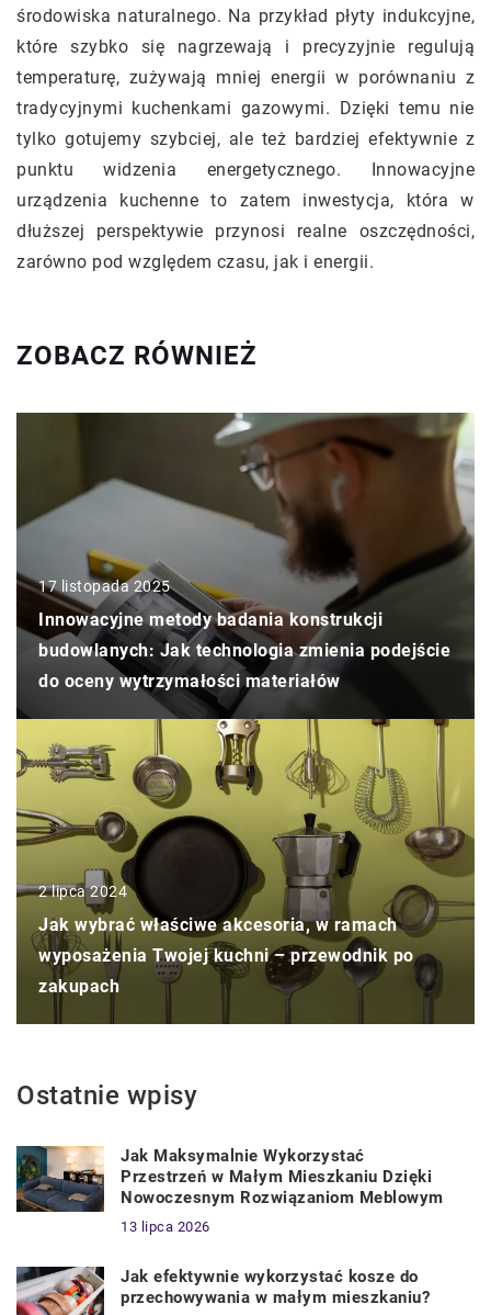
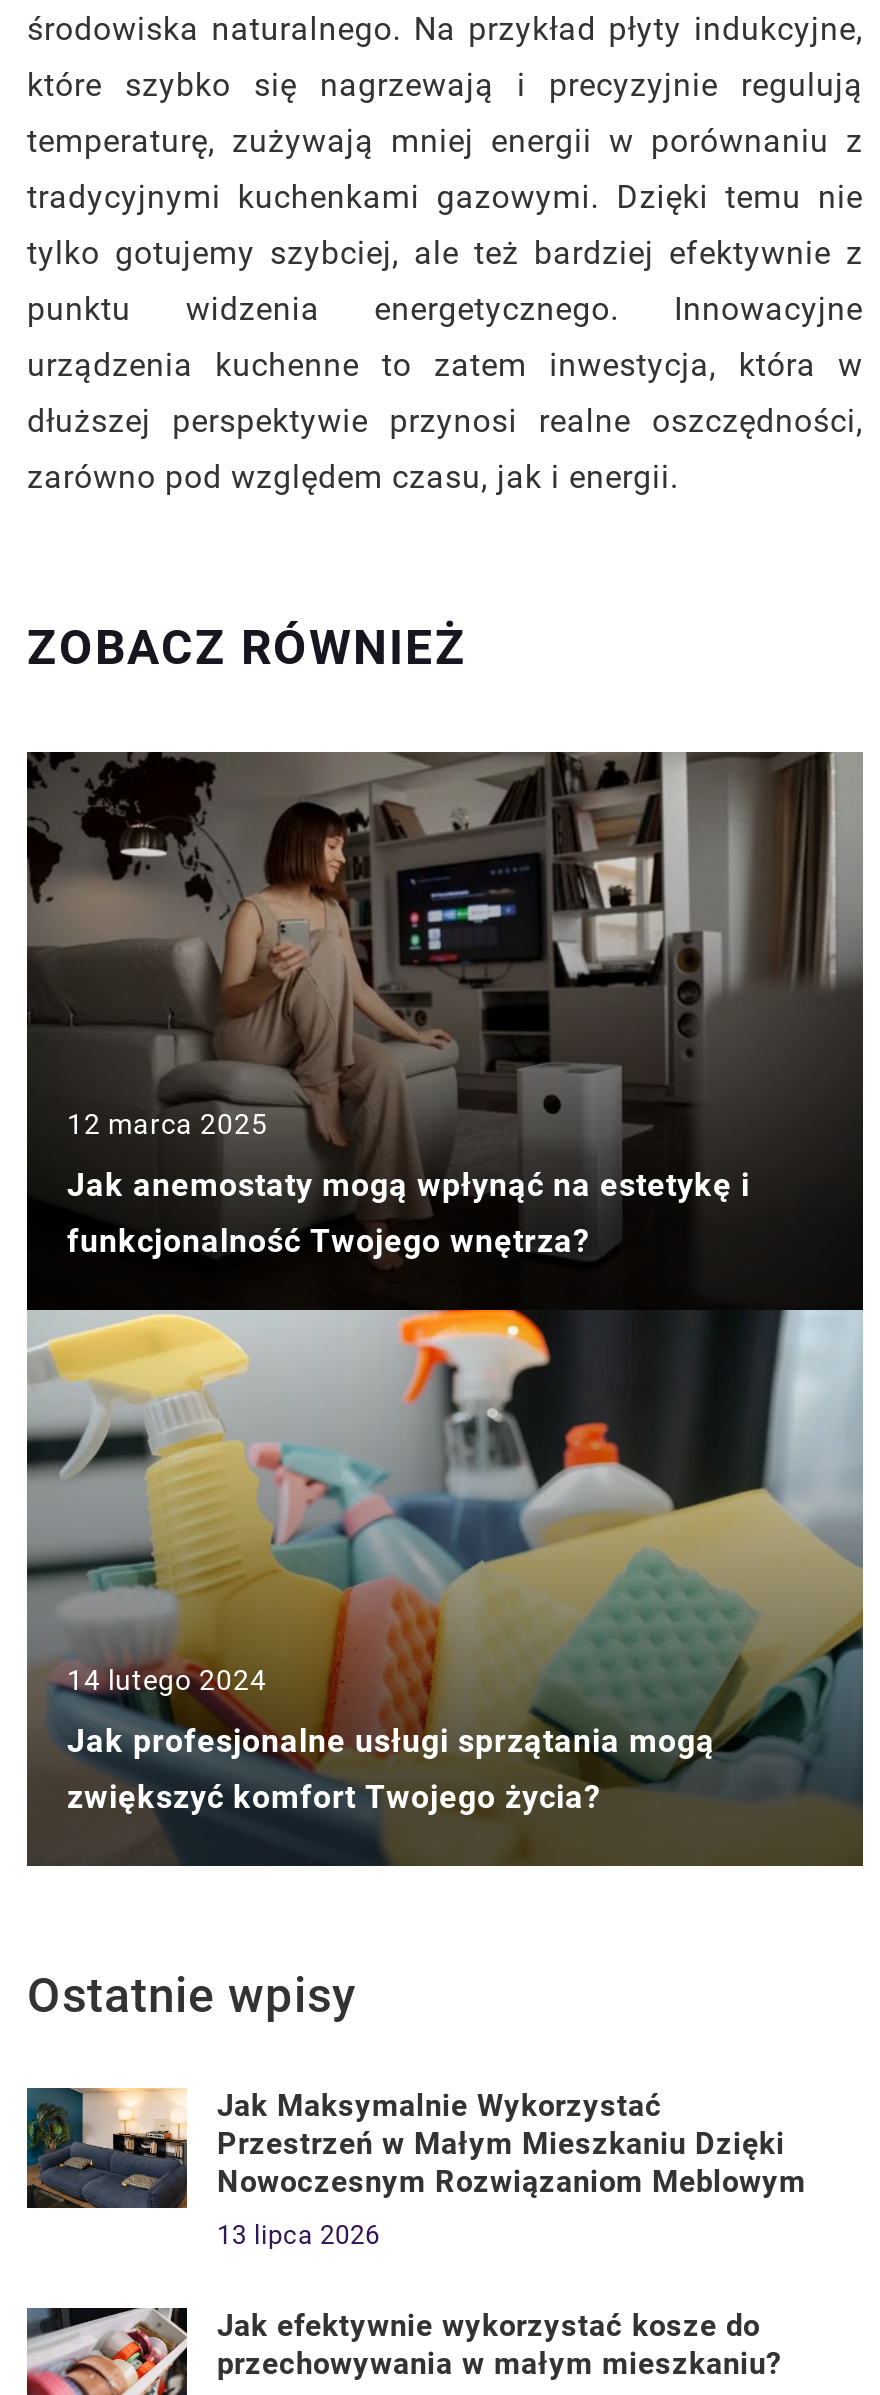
- [image]
- 17 listopada 2025
- Innowacyjne metody badania konstrukcji
- budowlanych: Jak technologia zmienia podejście
- do oceny wytrzymałości materiałów
+ [image]
+ 12 marca 2025
+ Jak anemostaty mogą wpłynąć na estetykę i
+ funkcjonalność Twojego wnętrza?

- [image]
- 2 lipca 2024
- Jak wybrać właściwe akcesoria, w ramach
- wyposażenia Twojej kuchni – przewodnik po
- zakupach
+ [image]
+ 14 lutego 2024
+ Jak profesjonalne usługi sprzątania mogą
+ zwiększyć komfort Twojego życia?
